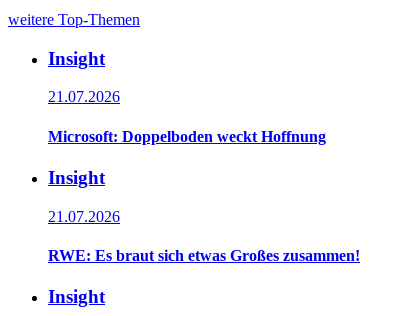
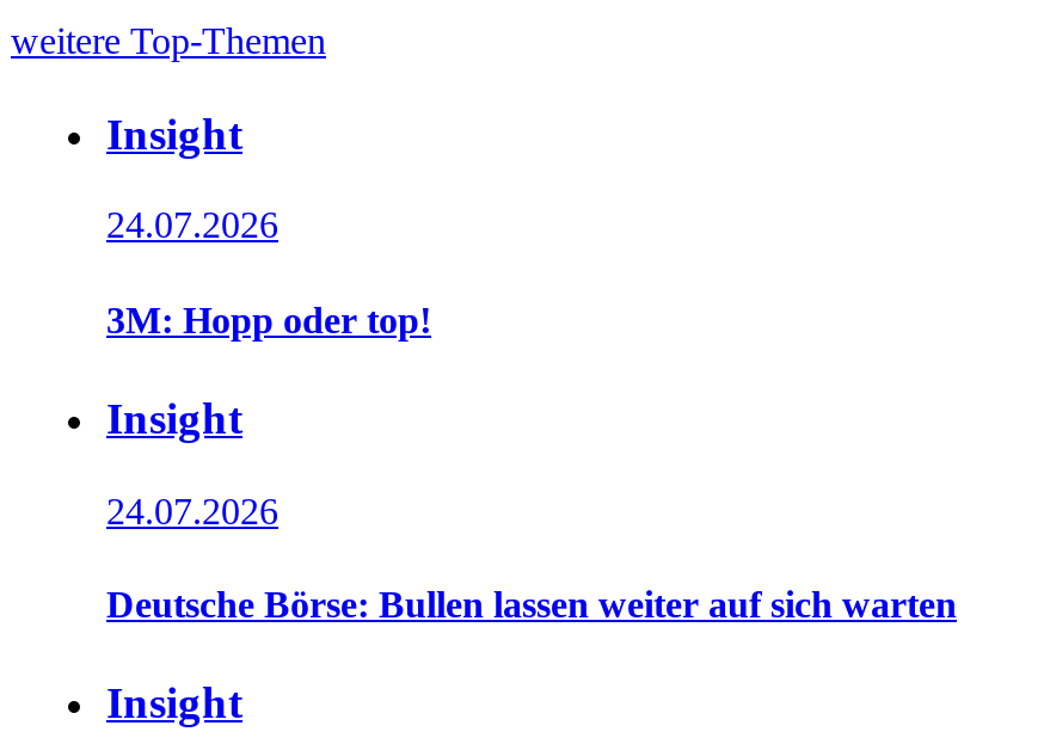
- 21.07.2026
+ 24.07.2026

- Microsoft: Doppelboden weckt Hoffnung
+ 3M: Hopp oder top!

- 21.07.2026
+ 24.07.2026

- RWE: Es braut sich etwas Großes zusammen!
+ Deutsche Börse: Bullen lassen weiter auf sich warten
